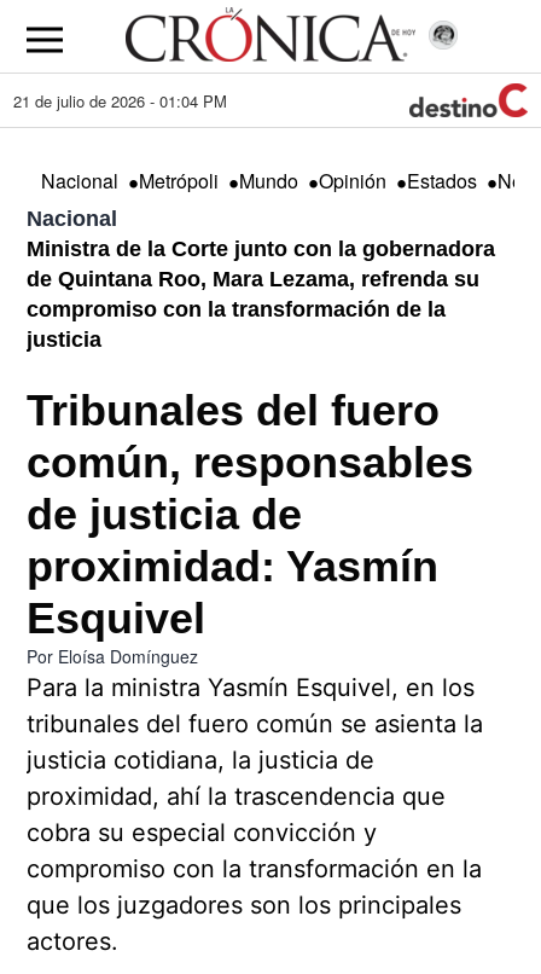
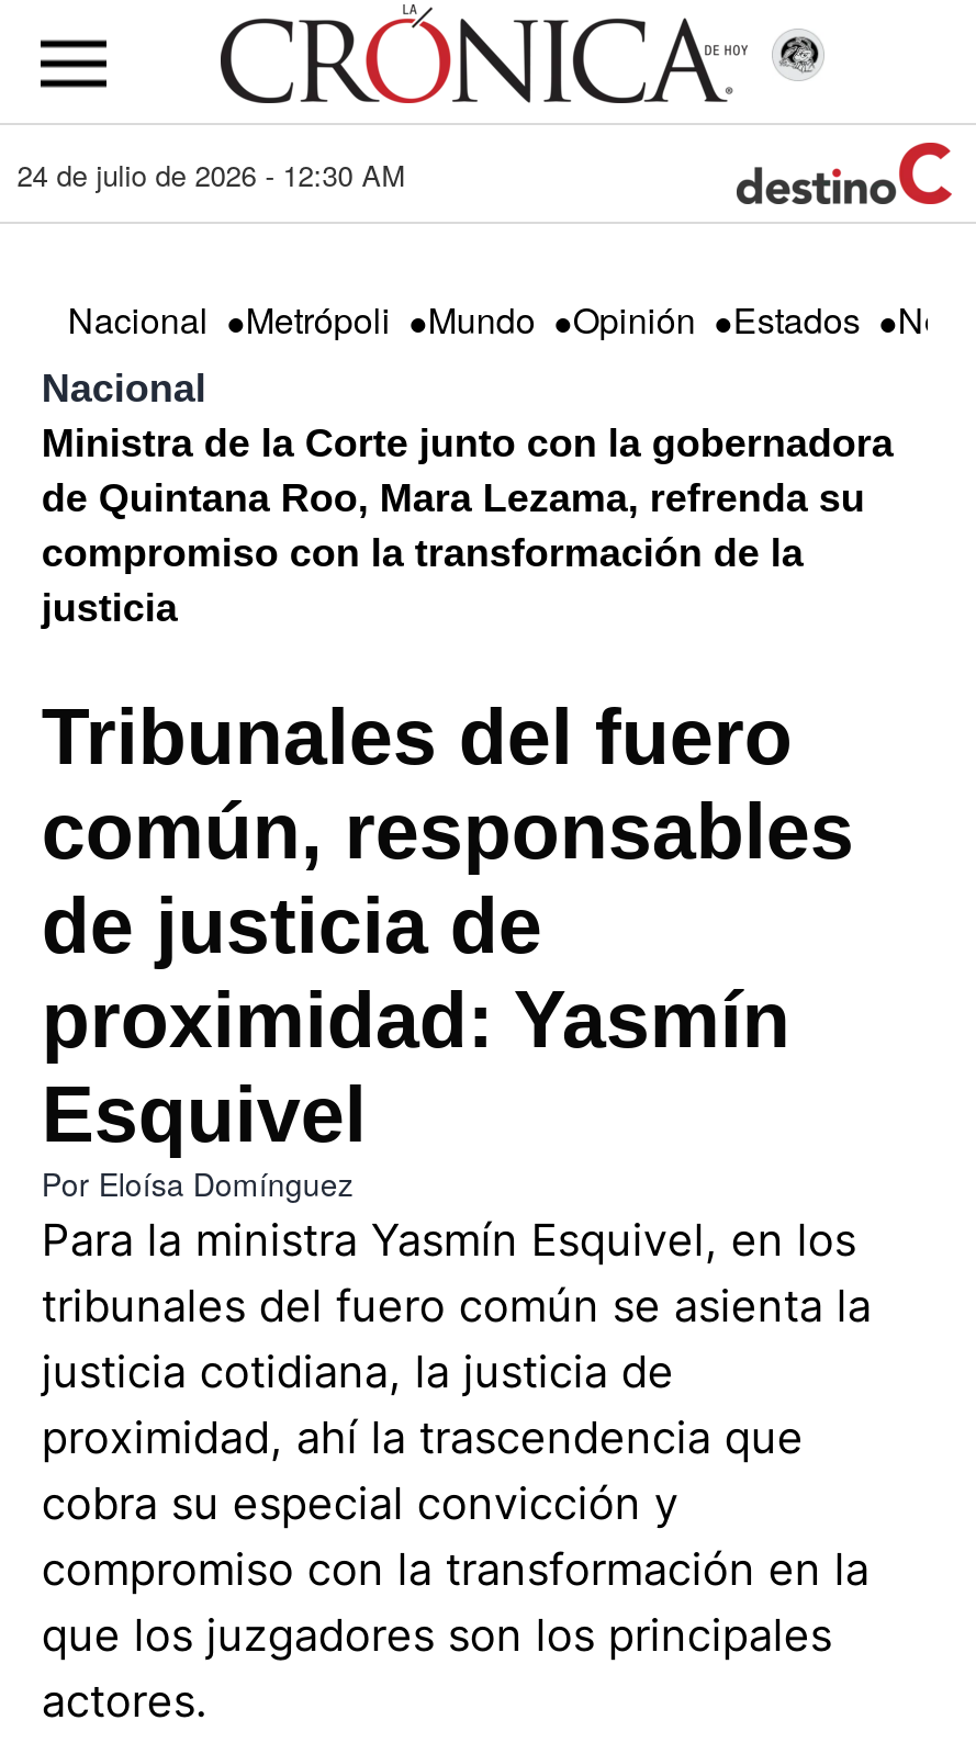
- 21 de julio de 2026 - 01:04 PM
+ 24 de julio de 2026 - 12:30 AM
